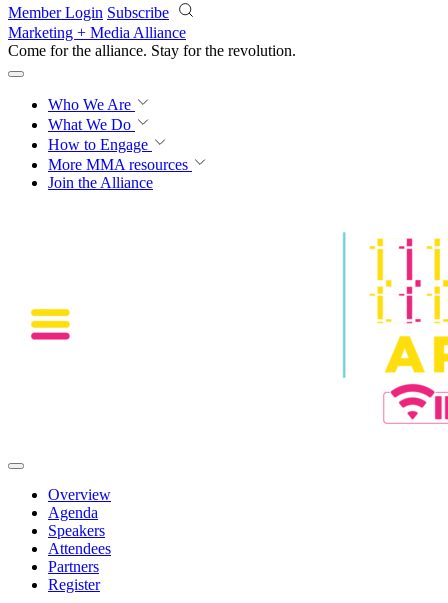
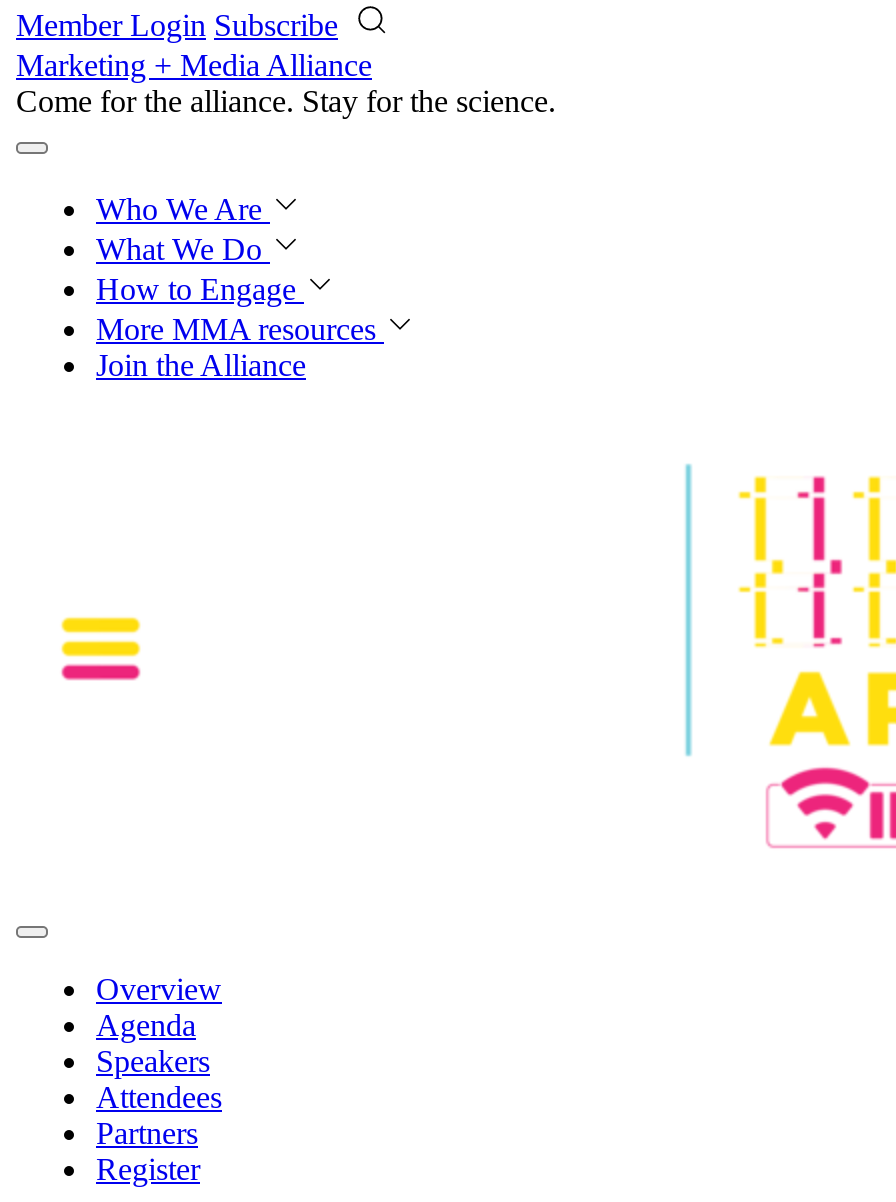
- Come for the alliance. Stay for the revolution.
+ Come for the alliance. Stay for the knowledge.
